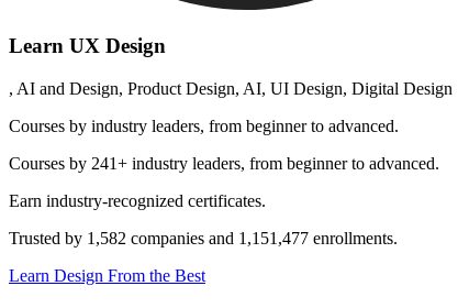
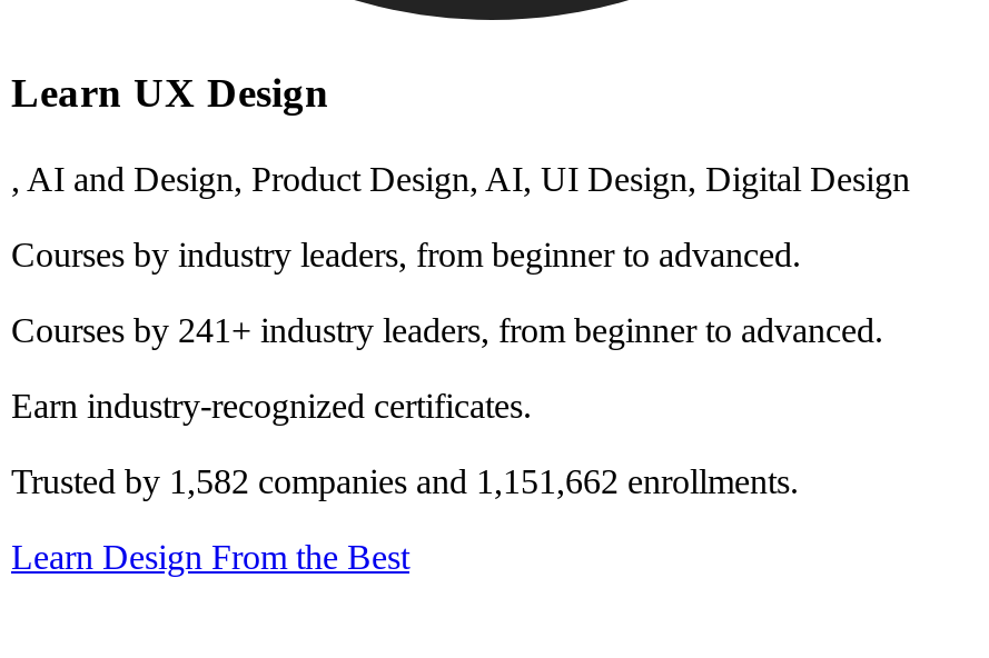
- Trusted by 1,582 companies and 1,151,477 enrollments.
+ Trusted by 1,582 companies and 1,151,662 enrollments.
